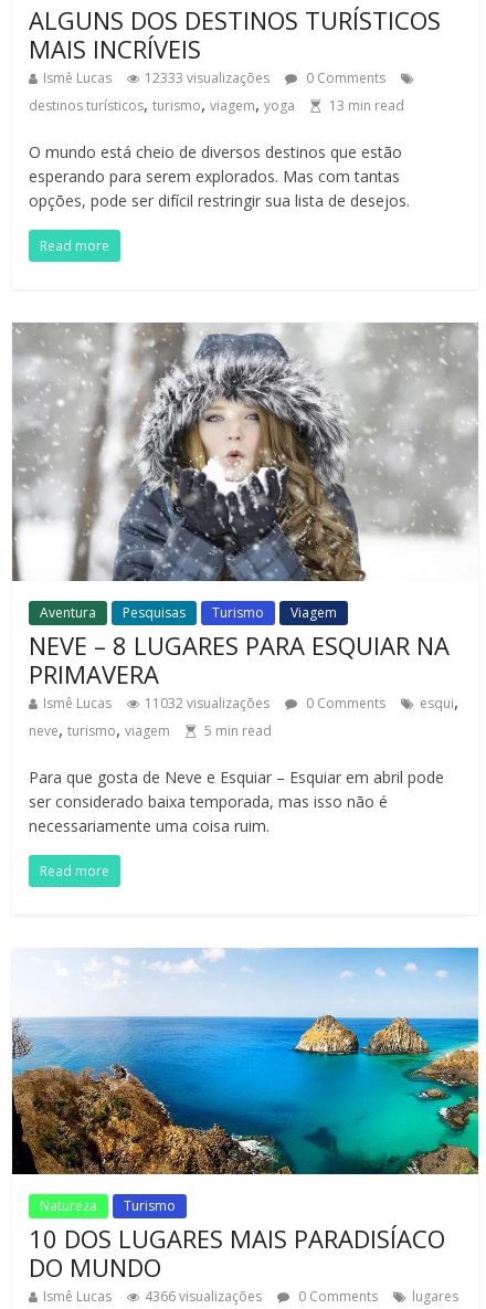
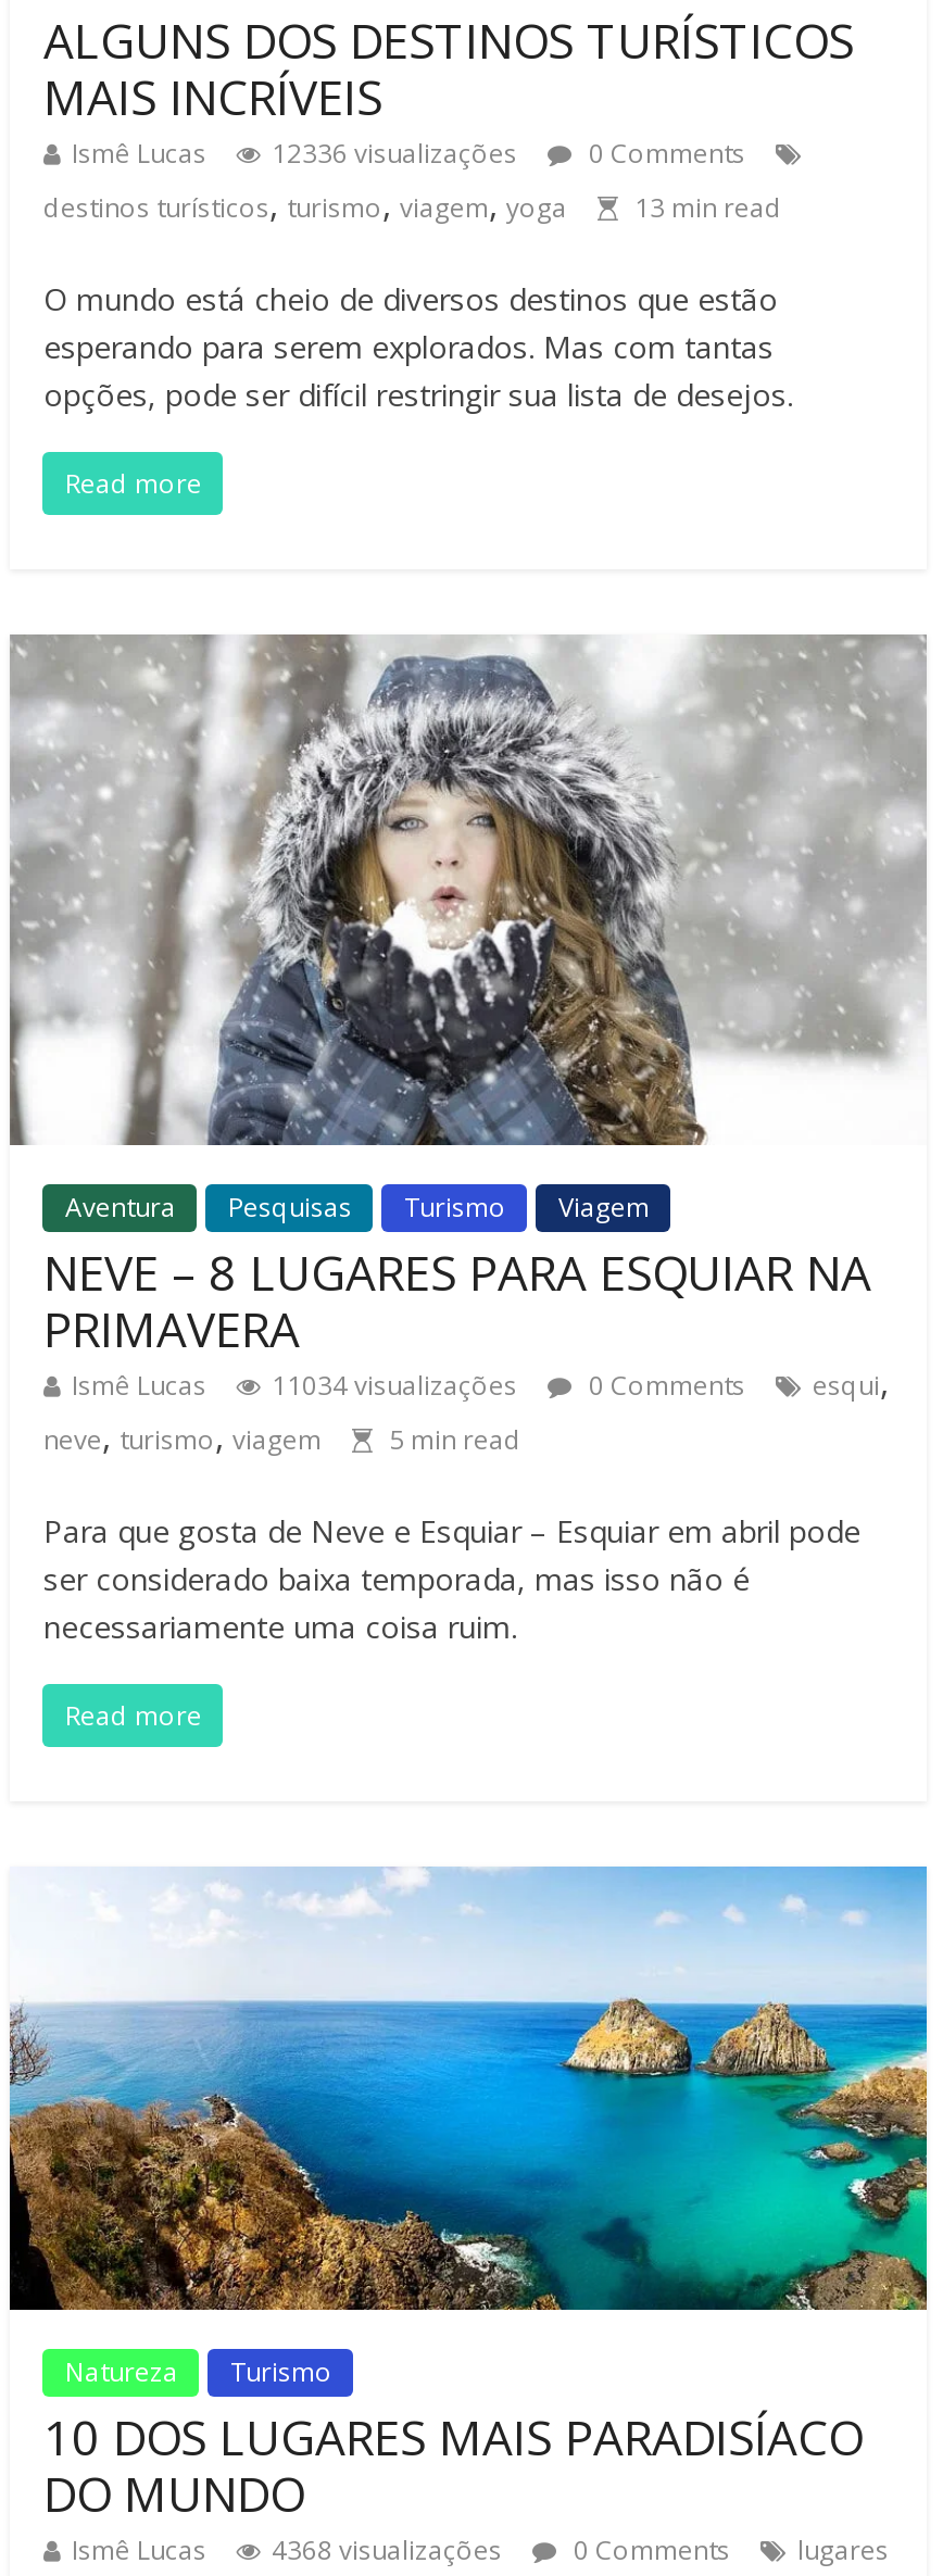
- 12333 visualizações
+ 12336 visualizações

- 11032 visualizações
+ 11034 visualizações

- 4366 visualizações
+ 4368 visualizações
